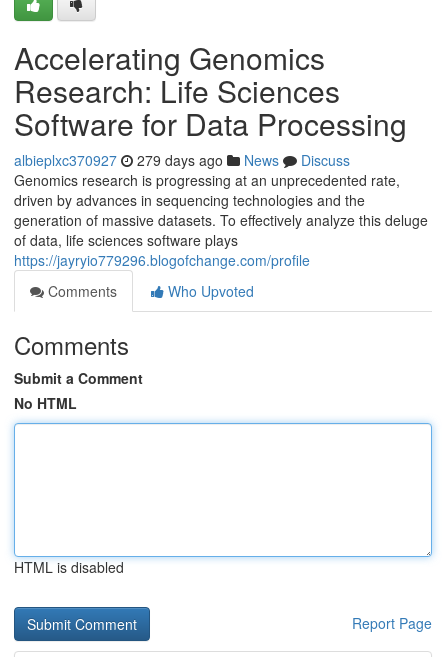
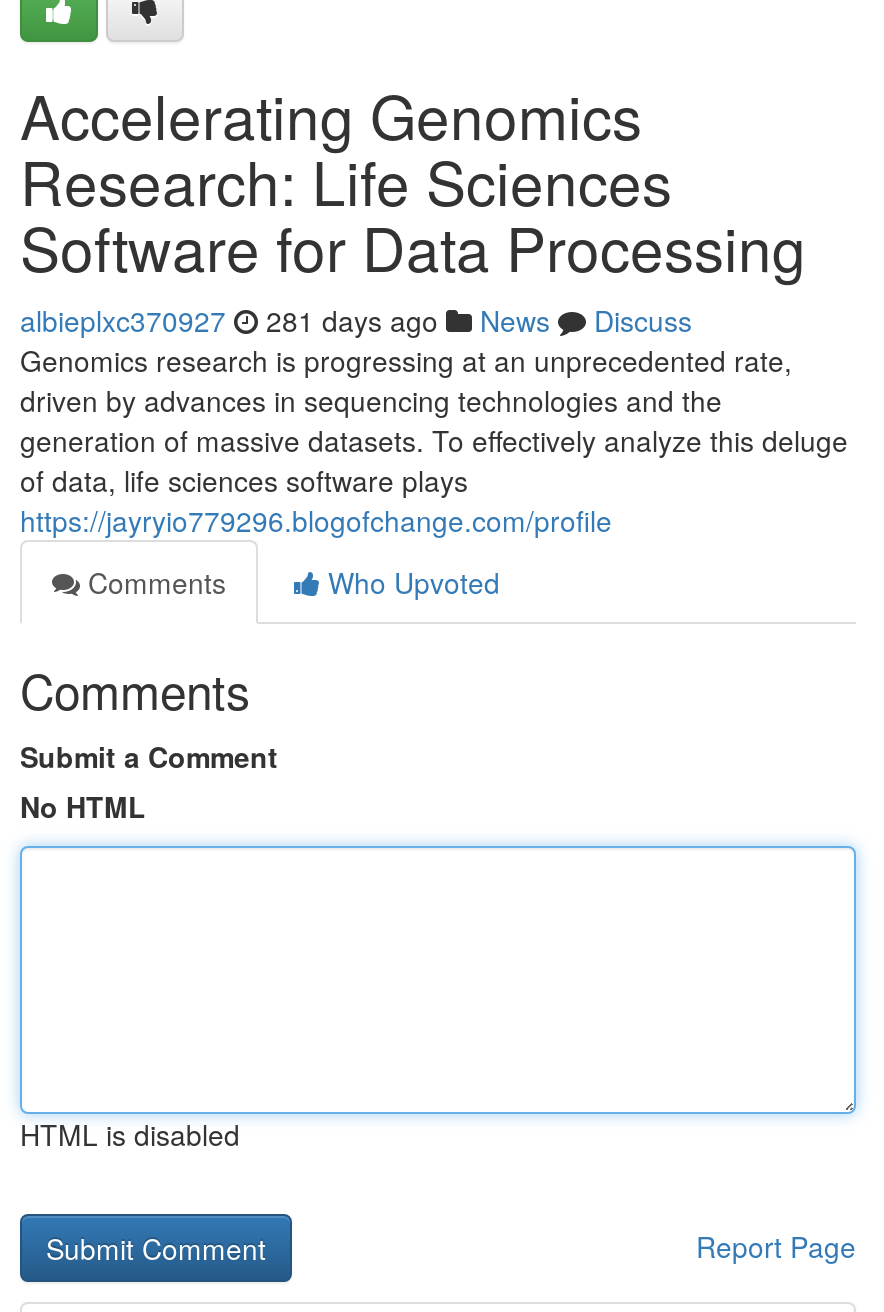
- albieplxc370927 279 days ago News Discuss
+ albieplxc370927 281 days ago News Discuss
